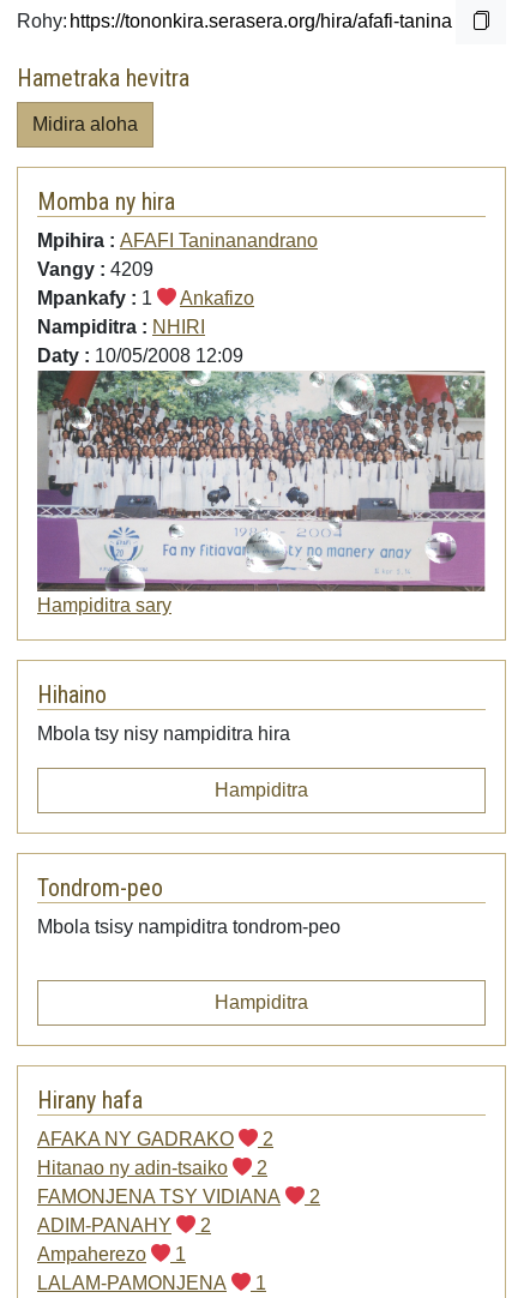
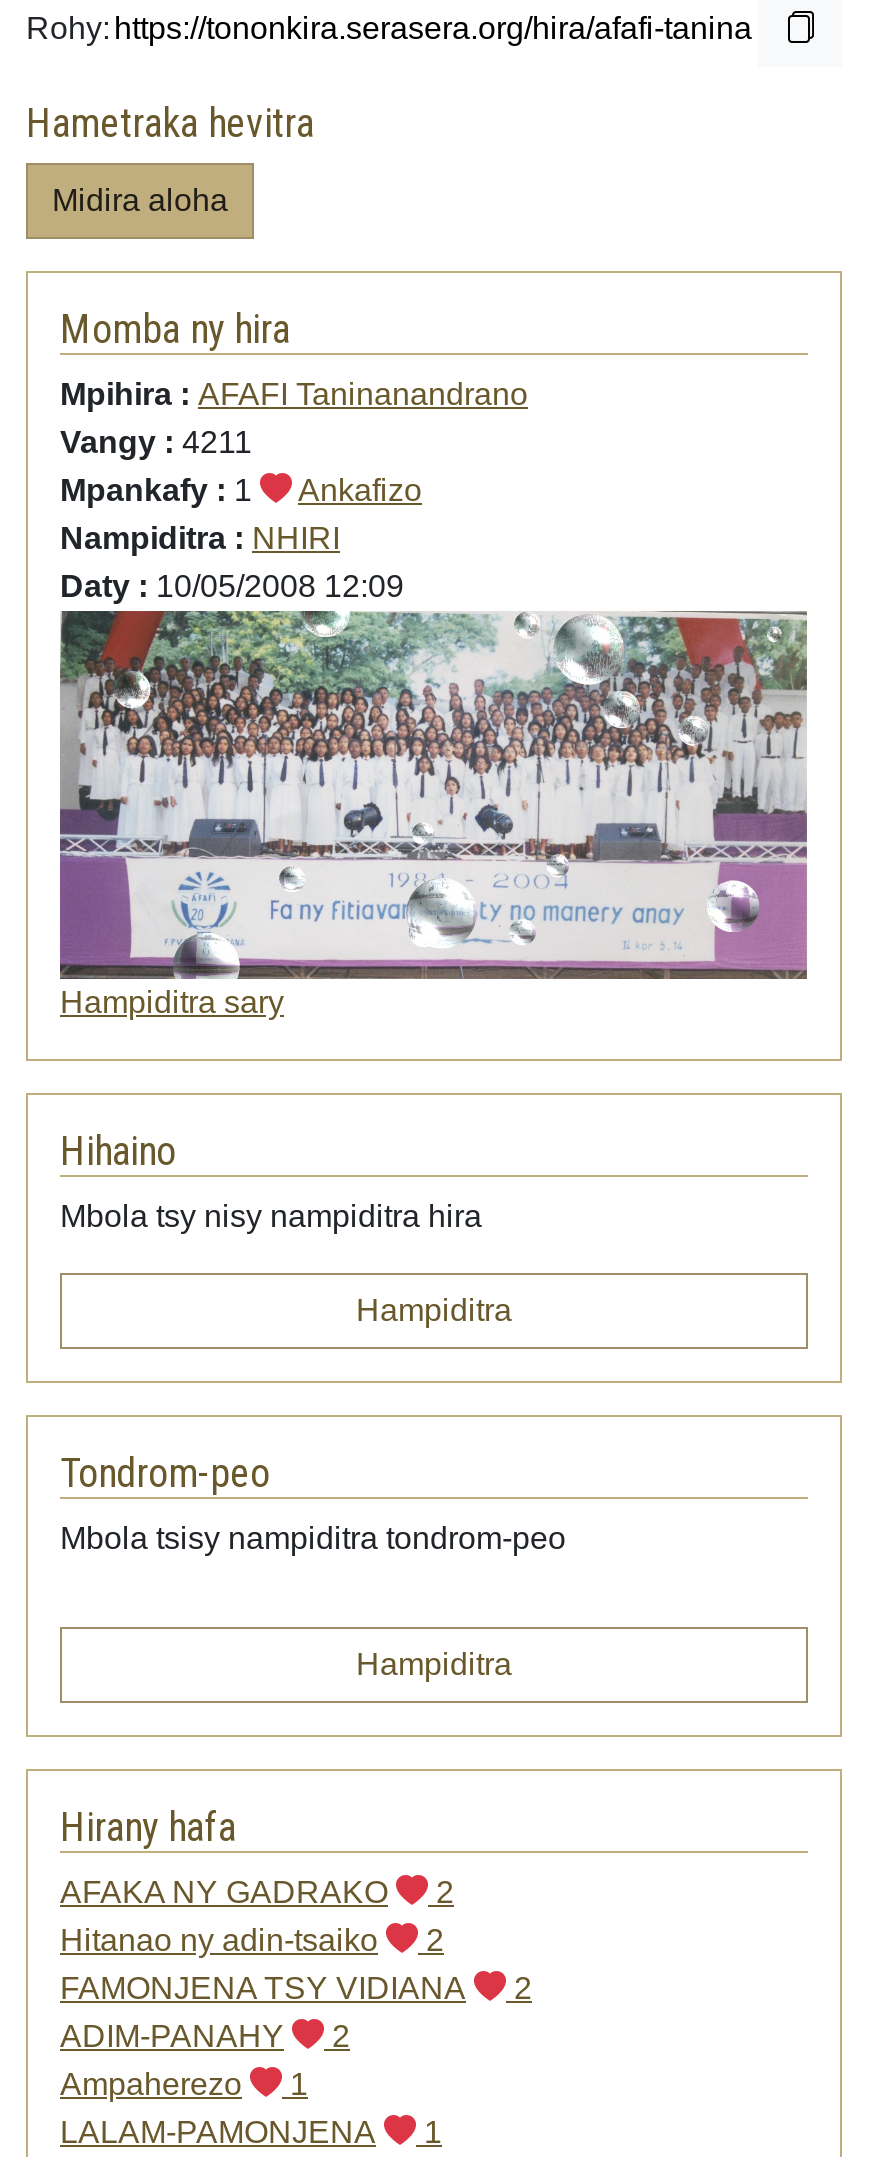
- Vangy : 4209
+ Vangy : 4211
